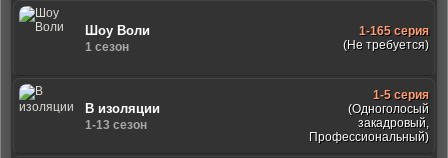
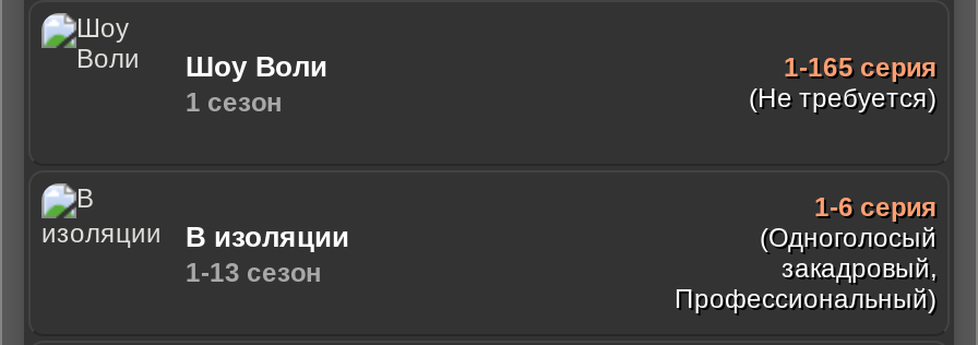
- 1-5 серия
+ 1-6 серия
